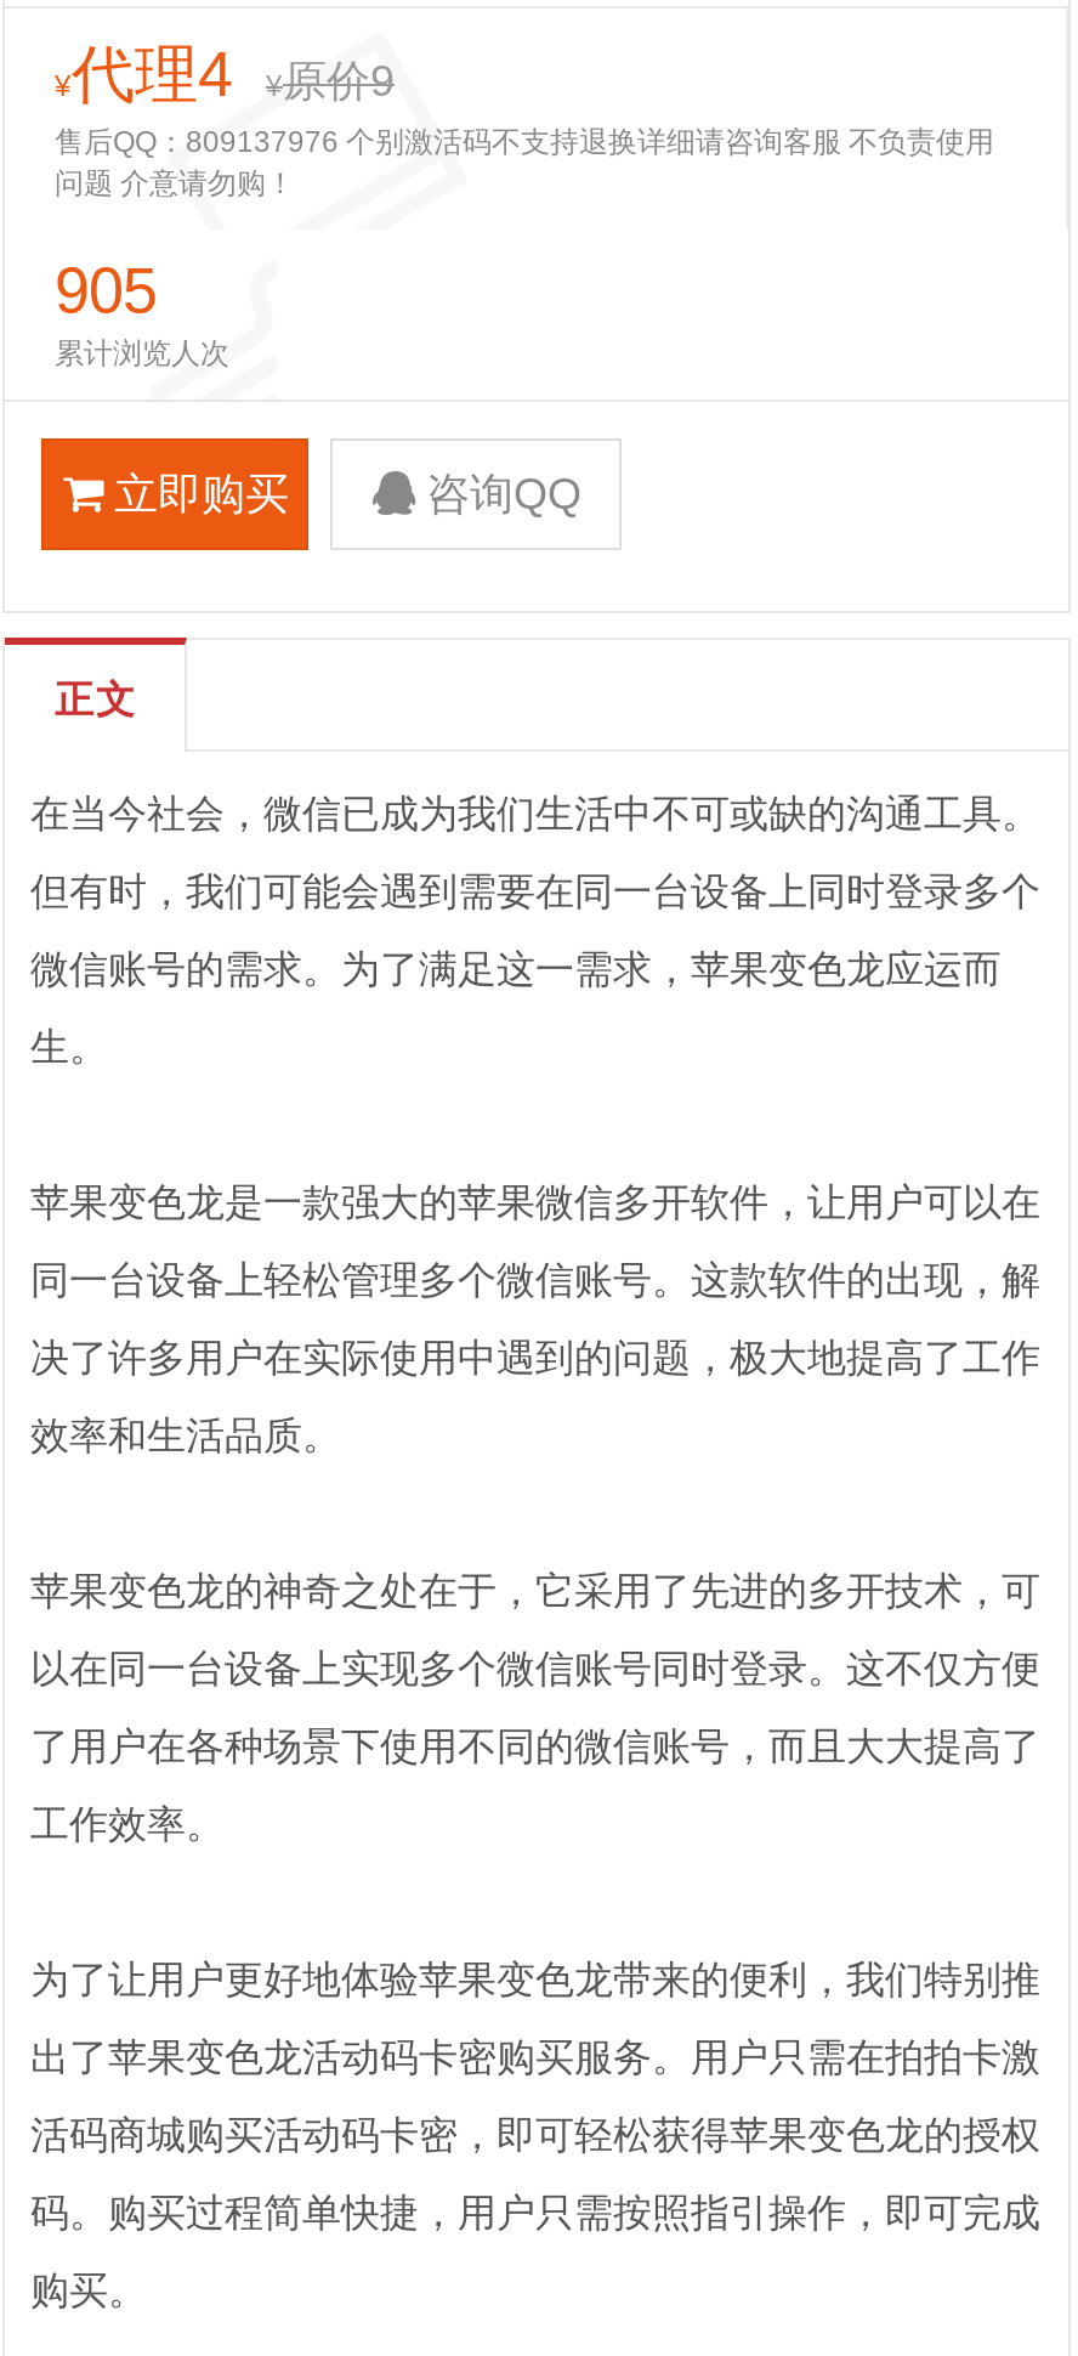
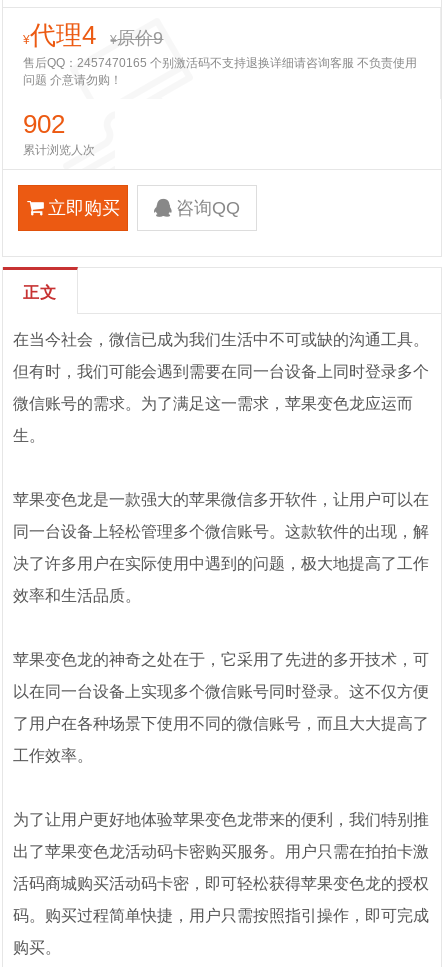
- 售后QQ：809137976 个别激活码不支持退换详细请咨询客服 不负责使用
+ 售后QQ：2457470165 个别激活码不支持退换详细请咨询客服 不负责使用

- 905
+ 902
